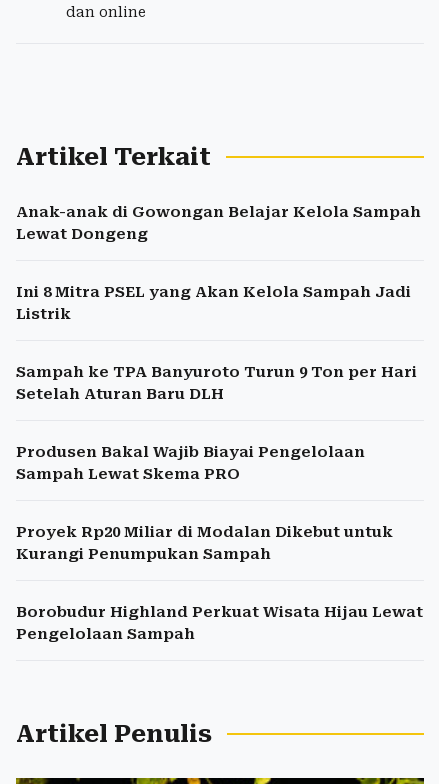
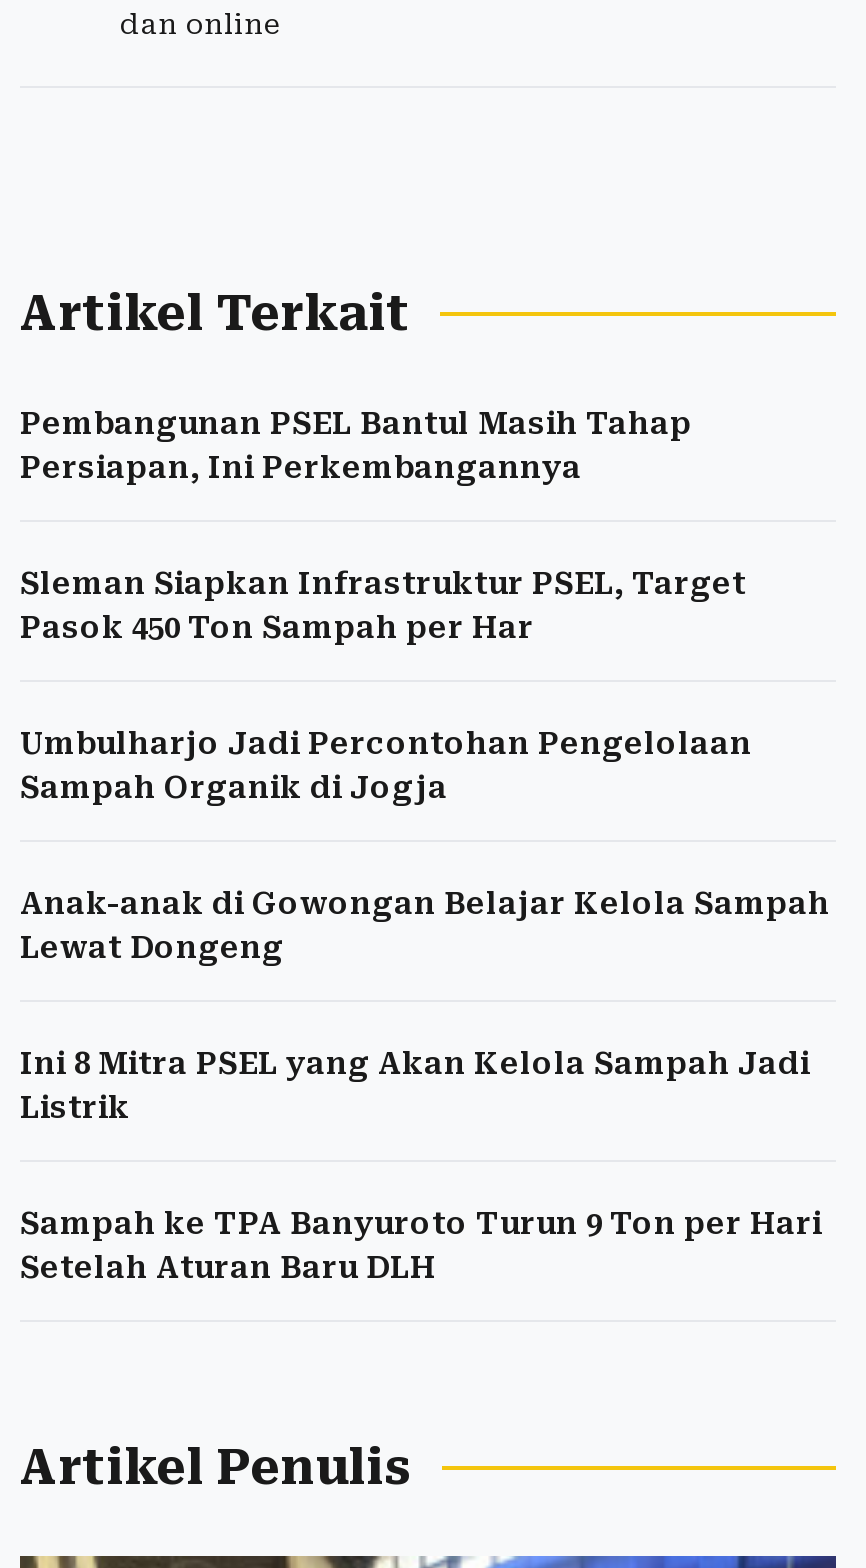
+ Pembangunan PSEL Bantul Masih Tahap
+ Persiapan, Ini Perkembangannya
+ Sleman Siapkan Infrastruktur PSEL, Target
+ Pasok 450 Ton Sampah per Har
+ Umbulharjo Jadi Percontohan Pengelolaan
+ Sampah Organik di Jogja

moved down: Anak-anak di Gowongan Belajar Kelola Sampah | Lewat Dongeng | Ini 8 Mitra PSEL yang Akan Kelola Sampah Jadi | Listrik | Sampah ke TPA Banyuroto Turun 9 Ton per Hari | Setelah Aturan Baru DLH

- Produsen Bakal Wajib Biayai Pengelolaan
- Sampah Lewat Skema PRO
- Proyek Rp20 Miliar di Modalan Dikebut untuk
- Kurangi Penumpukan Sampah
- Borobudur Highland Perkuat Wisata Hijau Lewat
- Pengelolaan Sampah
